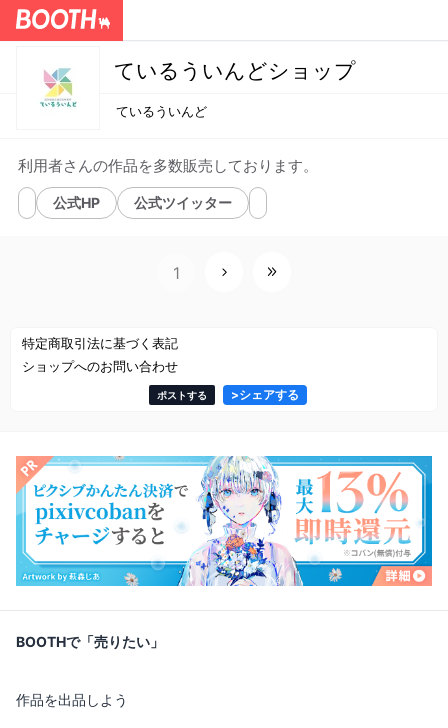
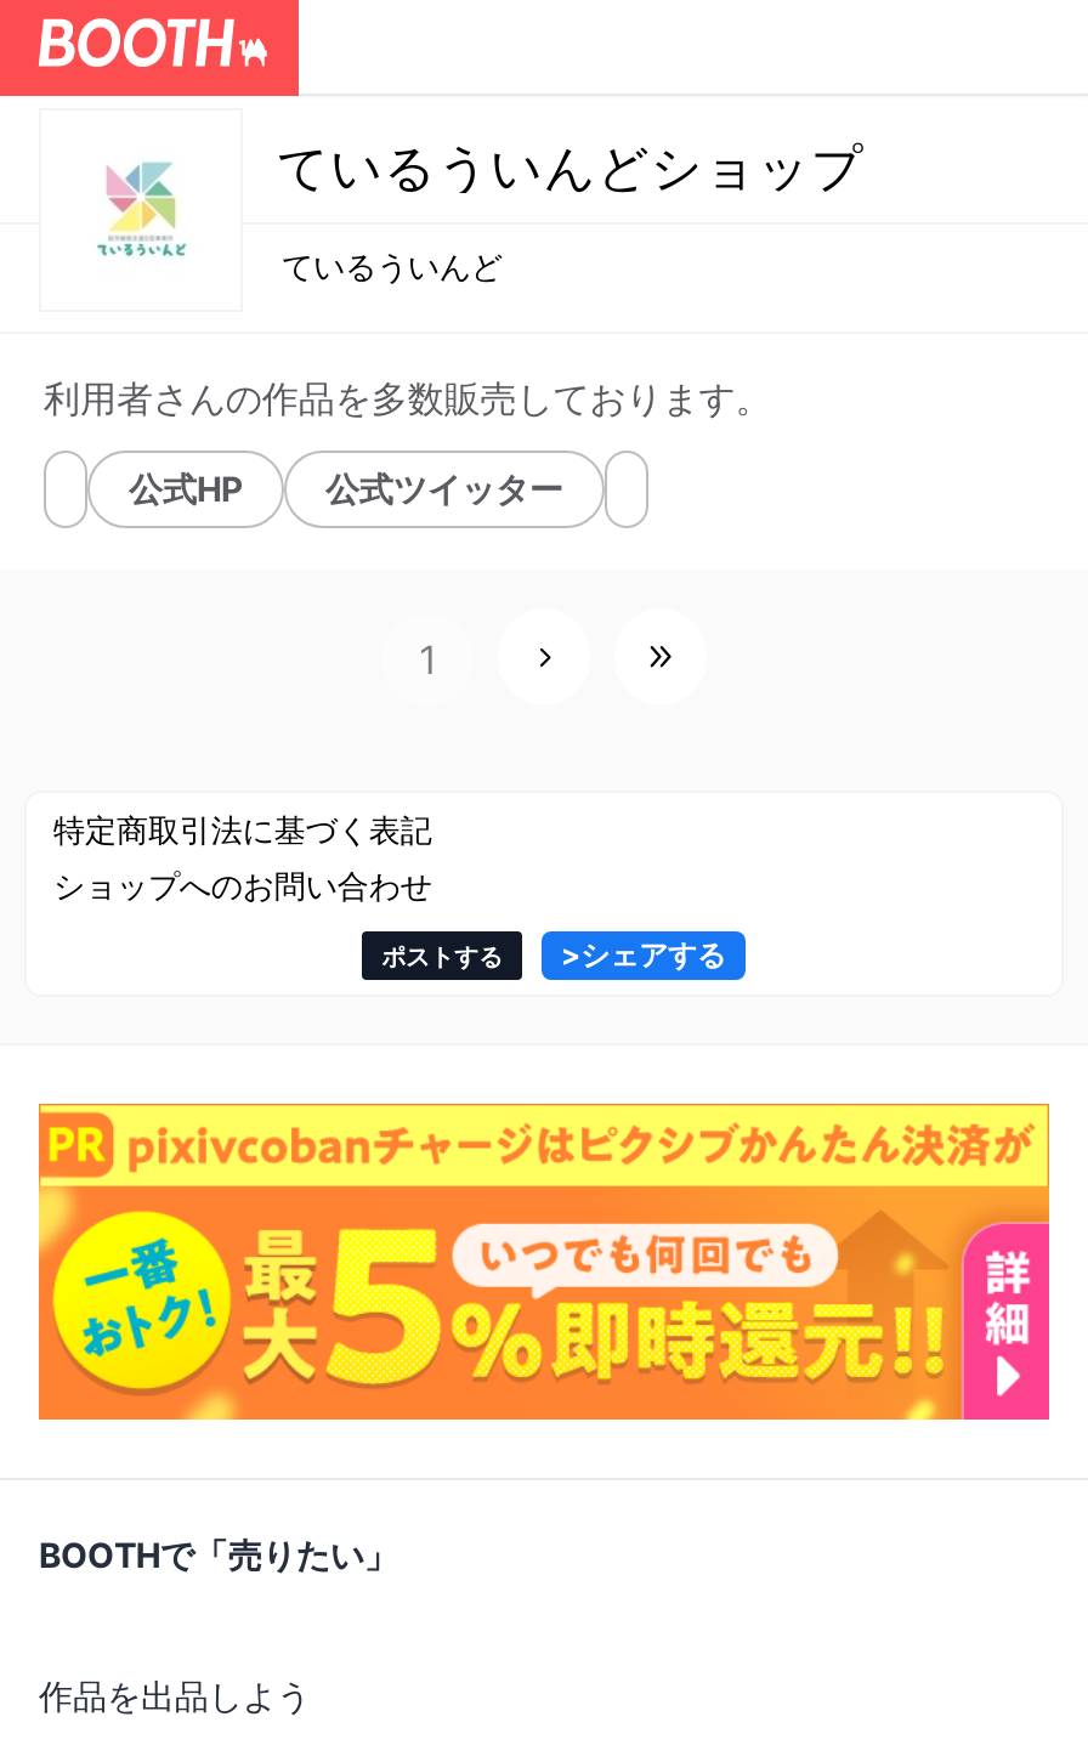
- [image]
+ [image]
